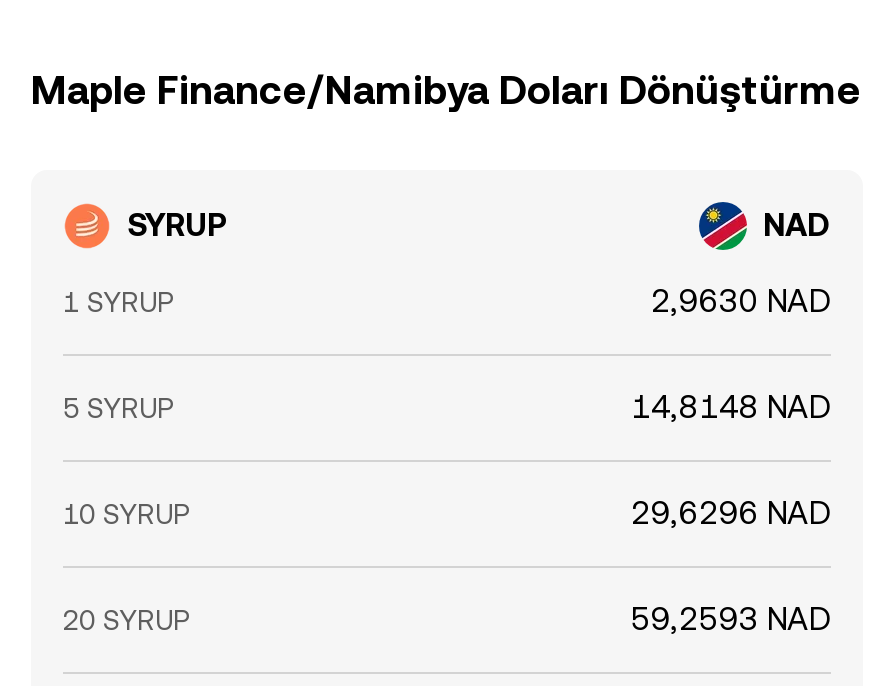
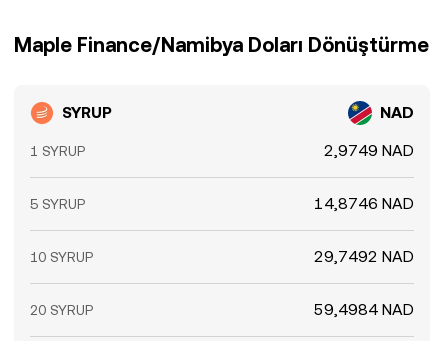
- 2,9630 NAD
+ 2,9749 NAD

- 14,8148 NAD
+ 14,8746 NAD

- 29,6296 NAD
+ 29,7492 NAD

- 59,2593 NAD
+ 59,4984 NAD
